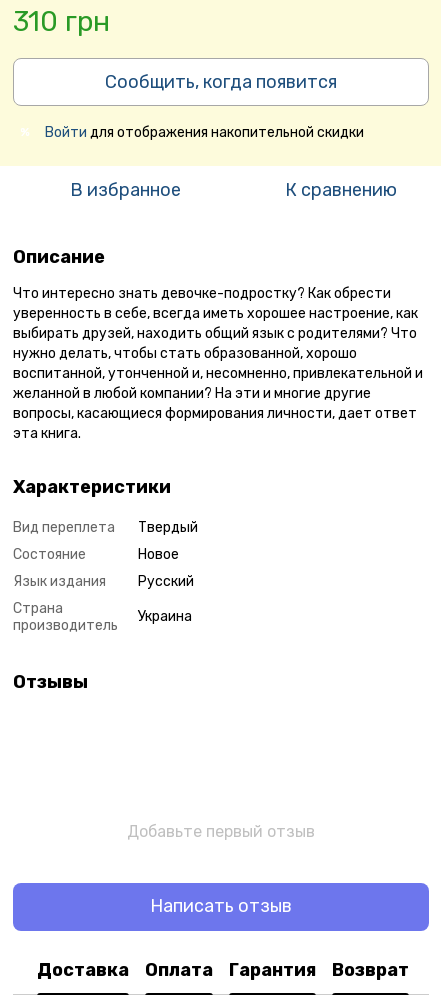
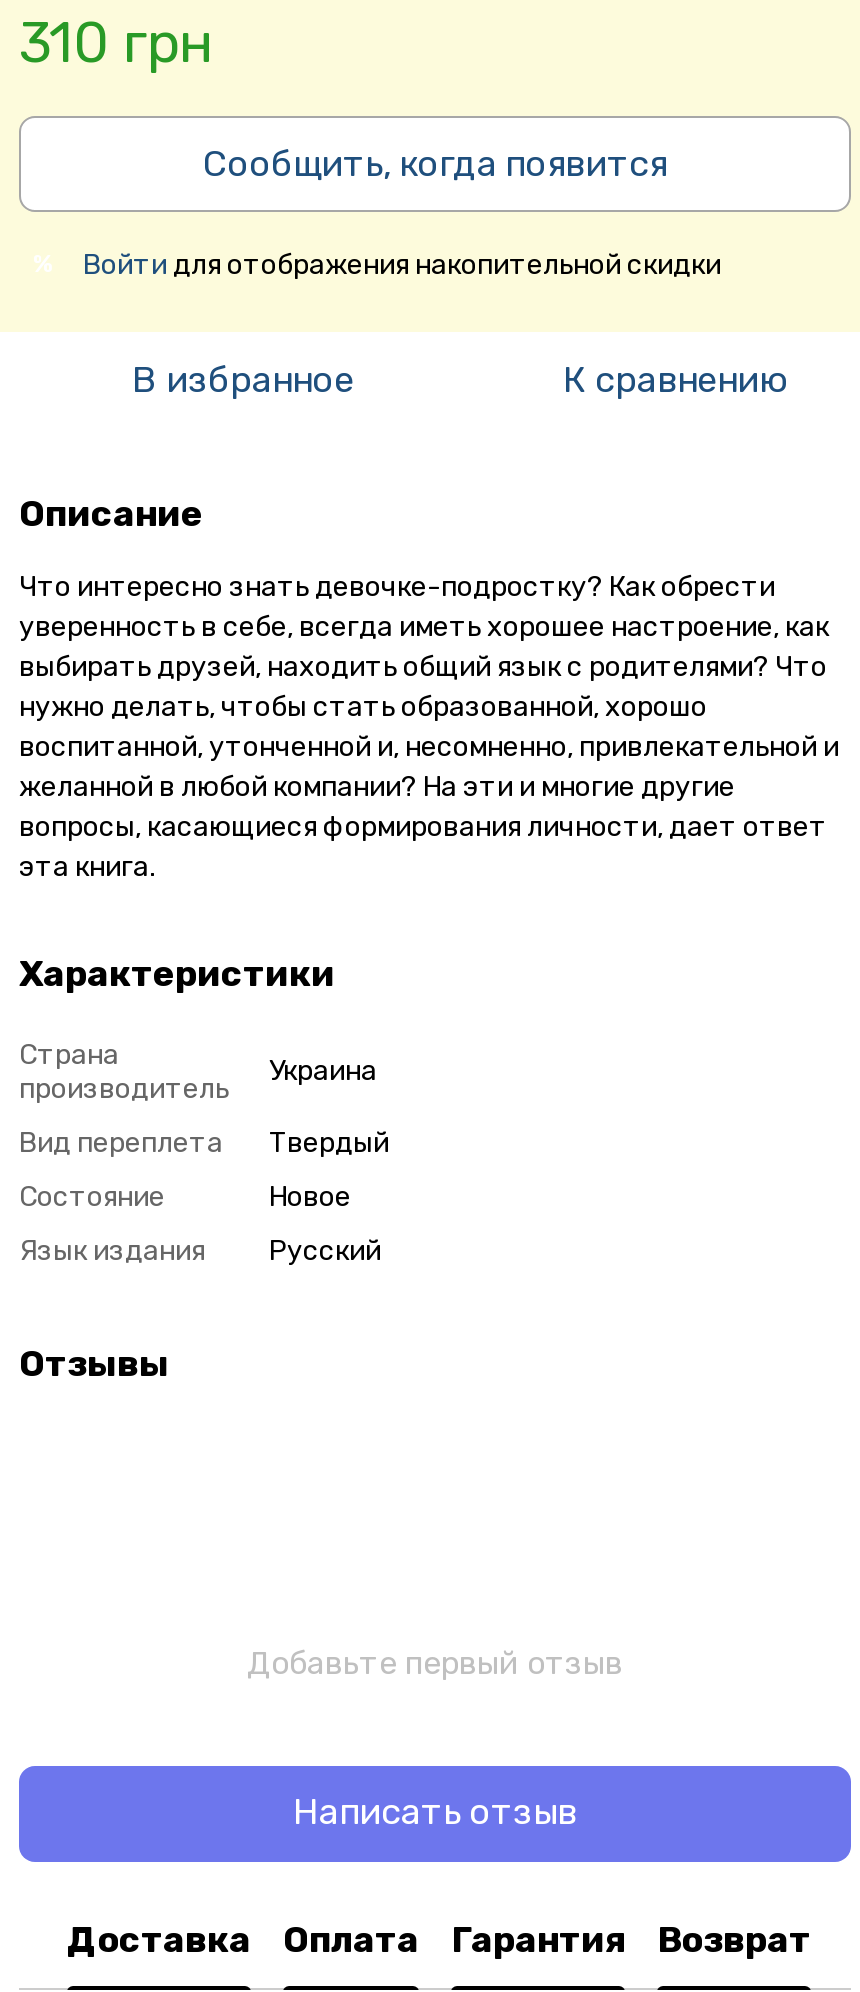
moved down: Вид переплета | Твердый | Состояние | Новое | Язык издания | Русский

moved up: Страна | производитель

moved up: Украина
